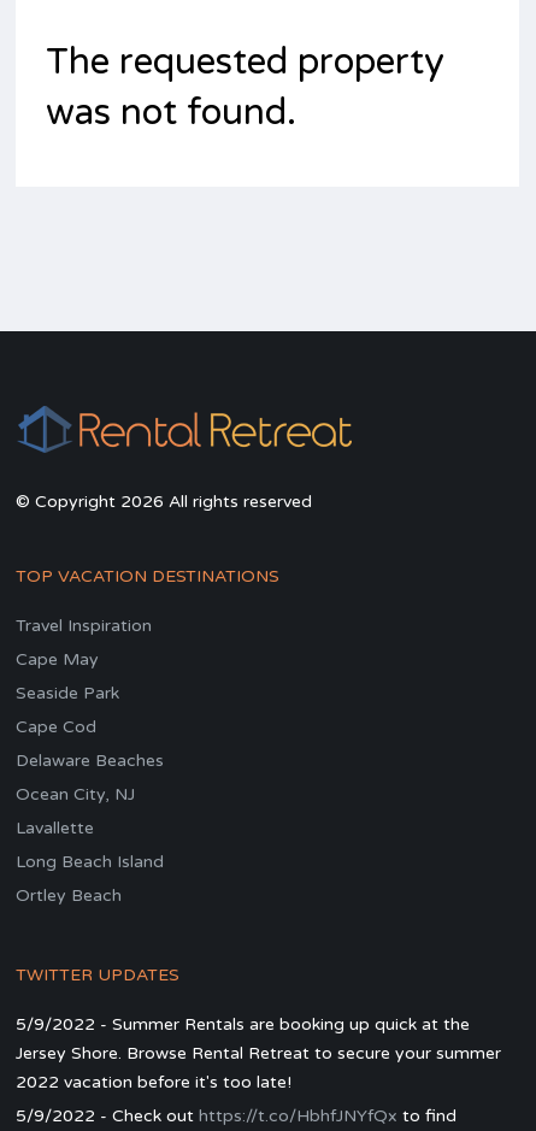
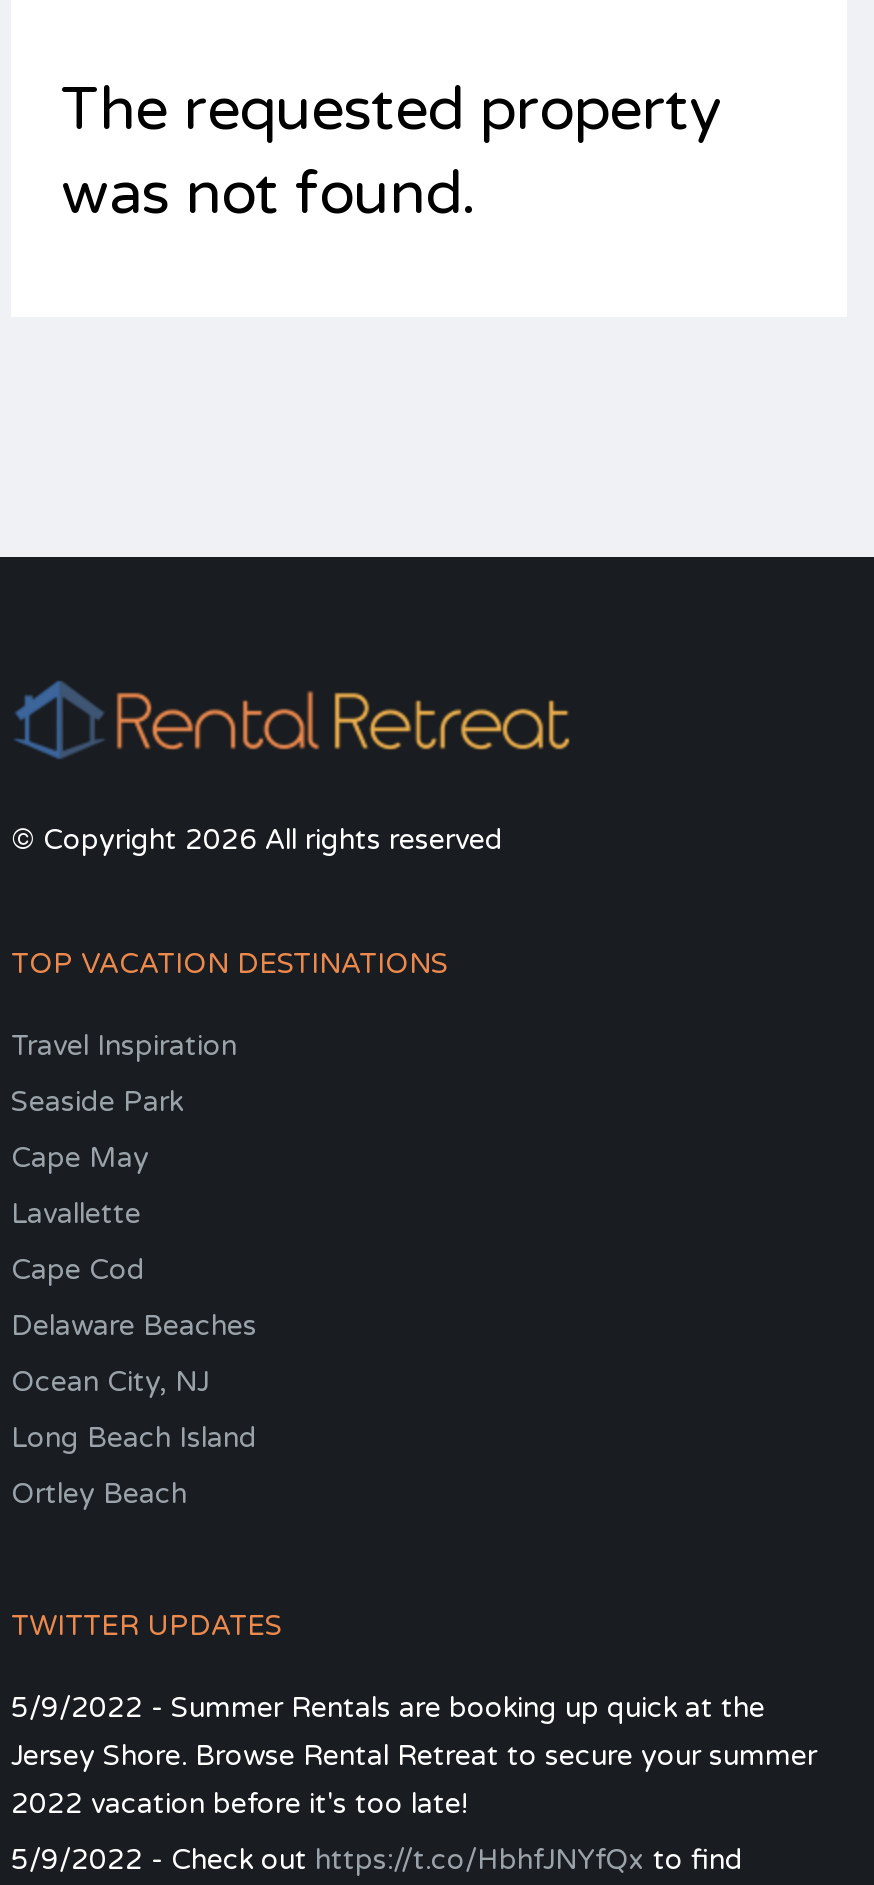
moved down: Cape May

moved up: Seaside Park

moved down: Cape Cod | Delaware Beaches | Ocean City, NJ

moved up: Lavallette
